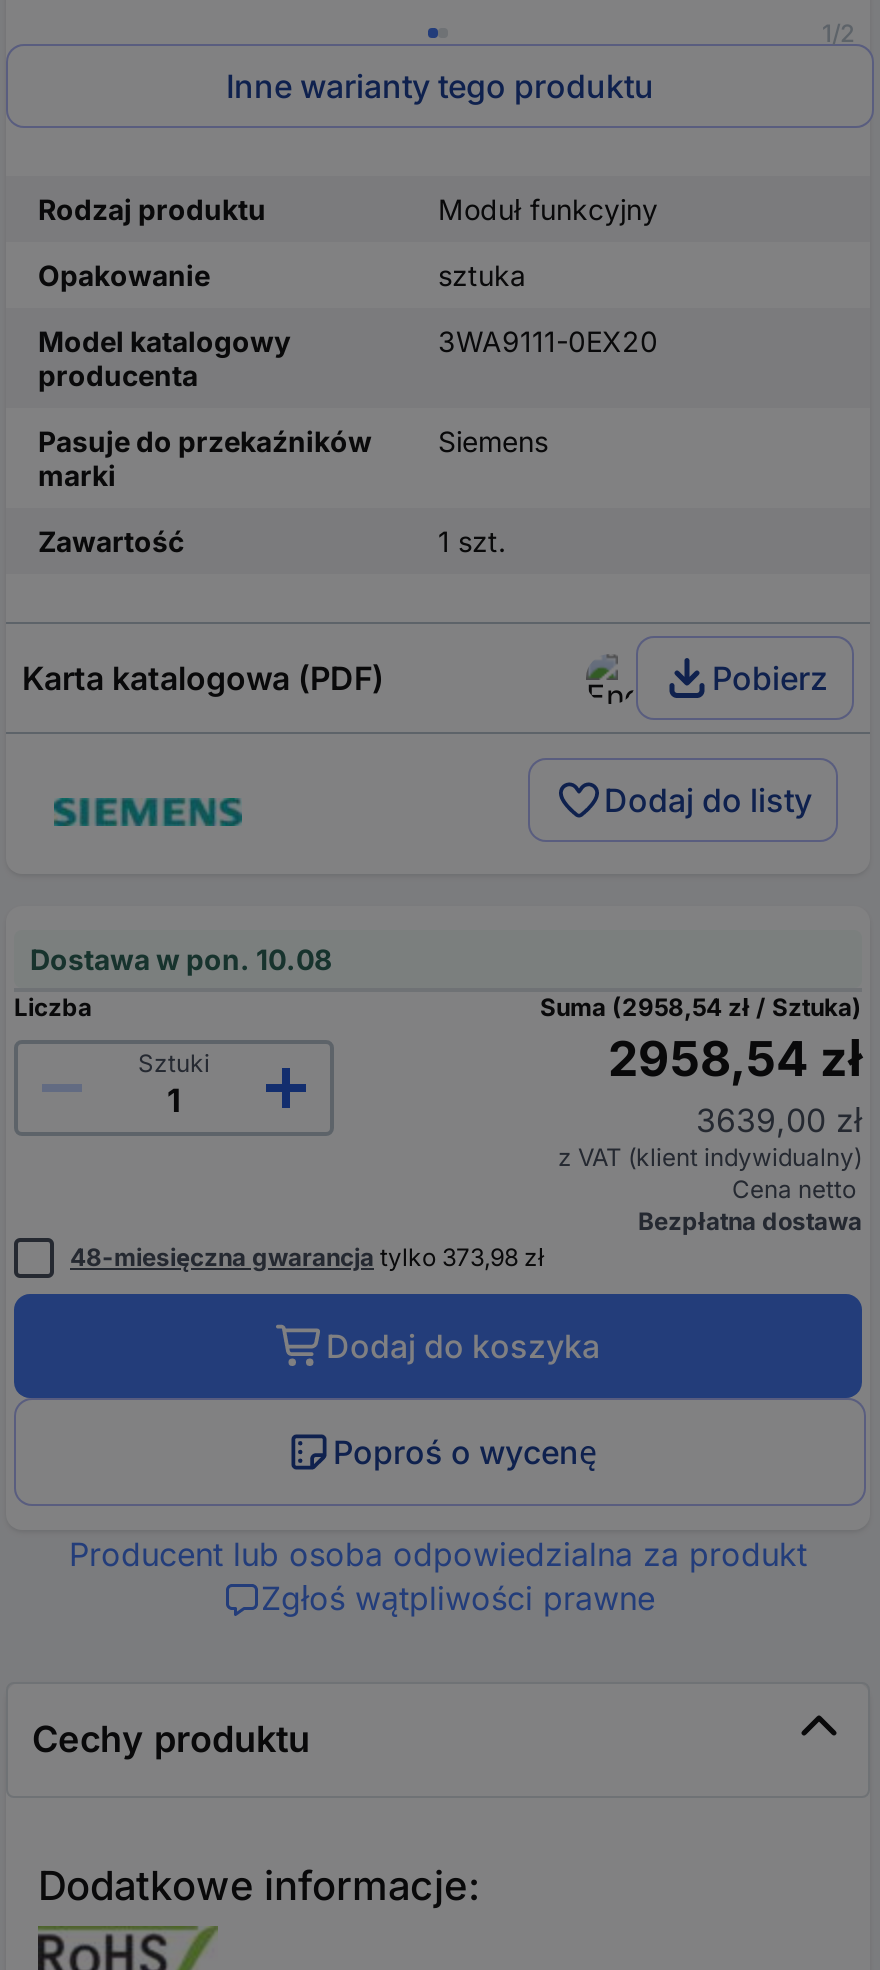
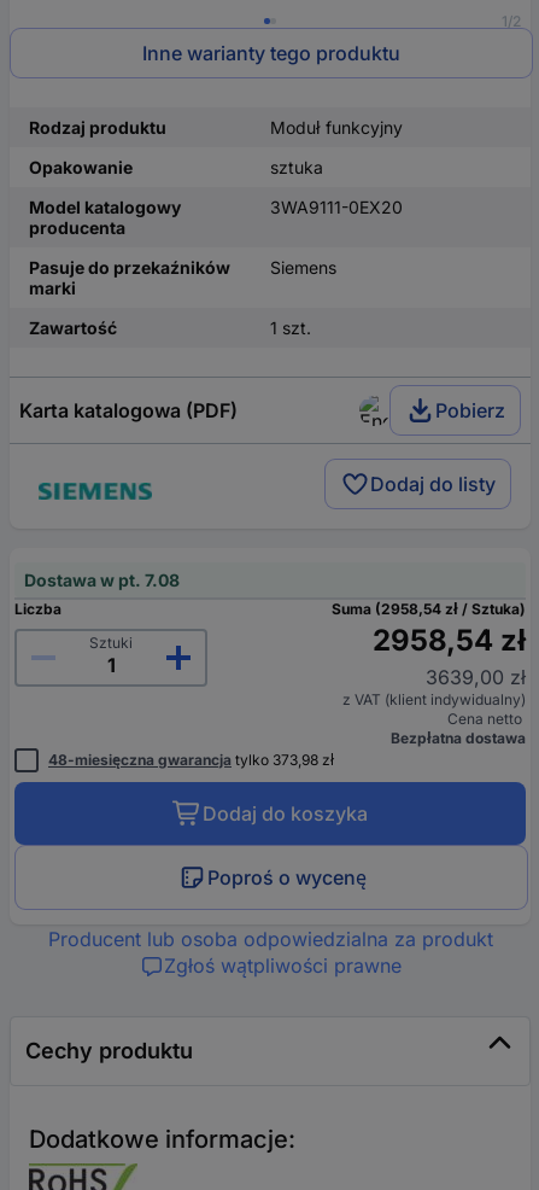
- Dostawa w pon. 10.08
+ Dostawa w pt. 7.08
